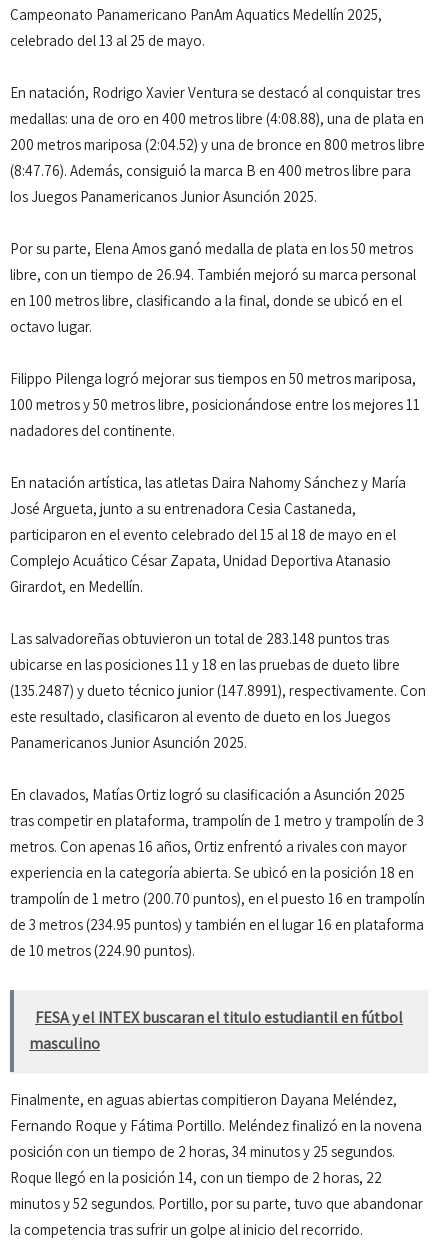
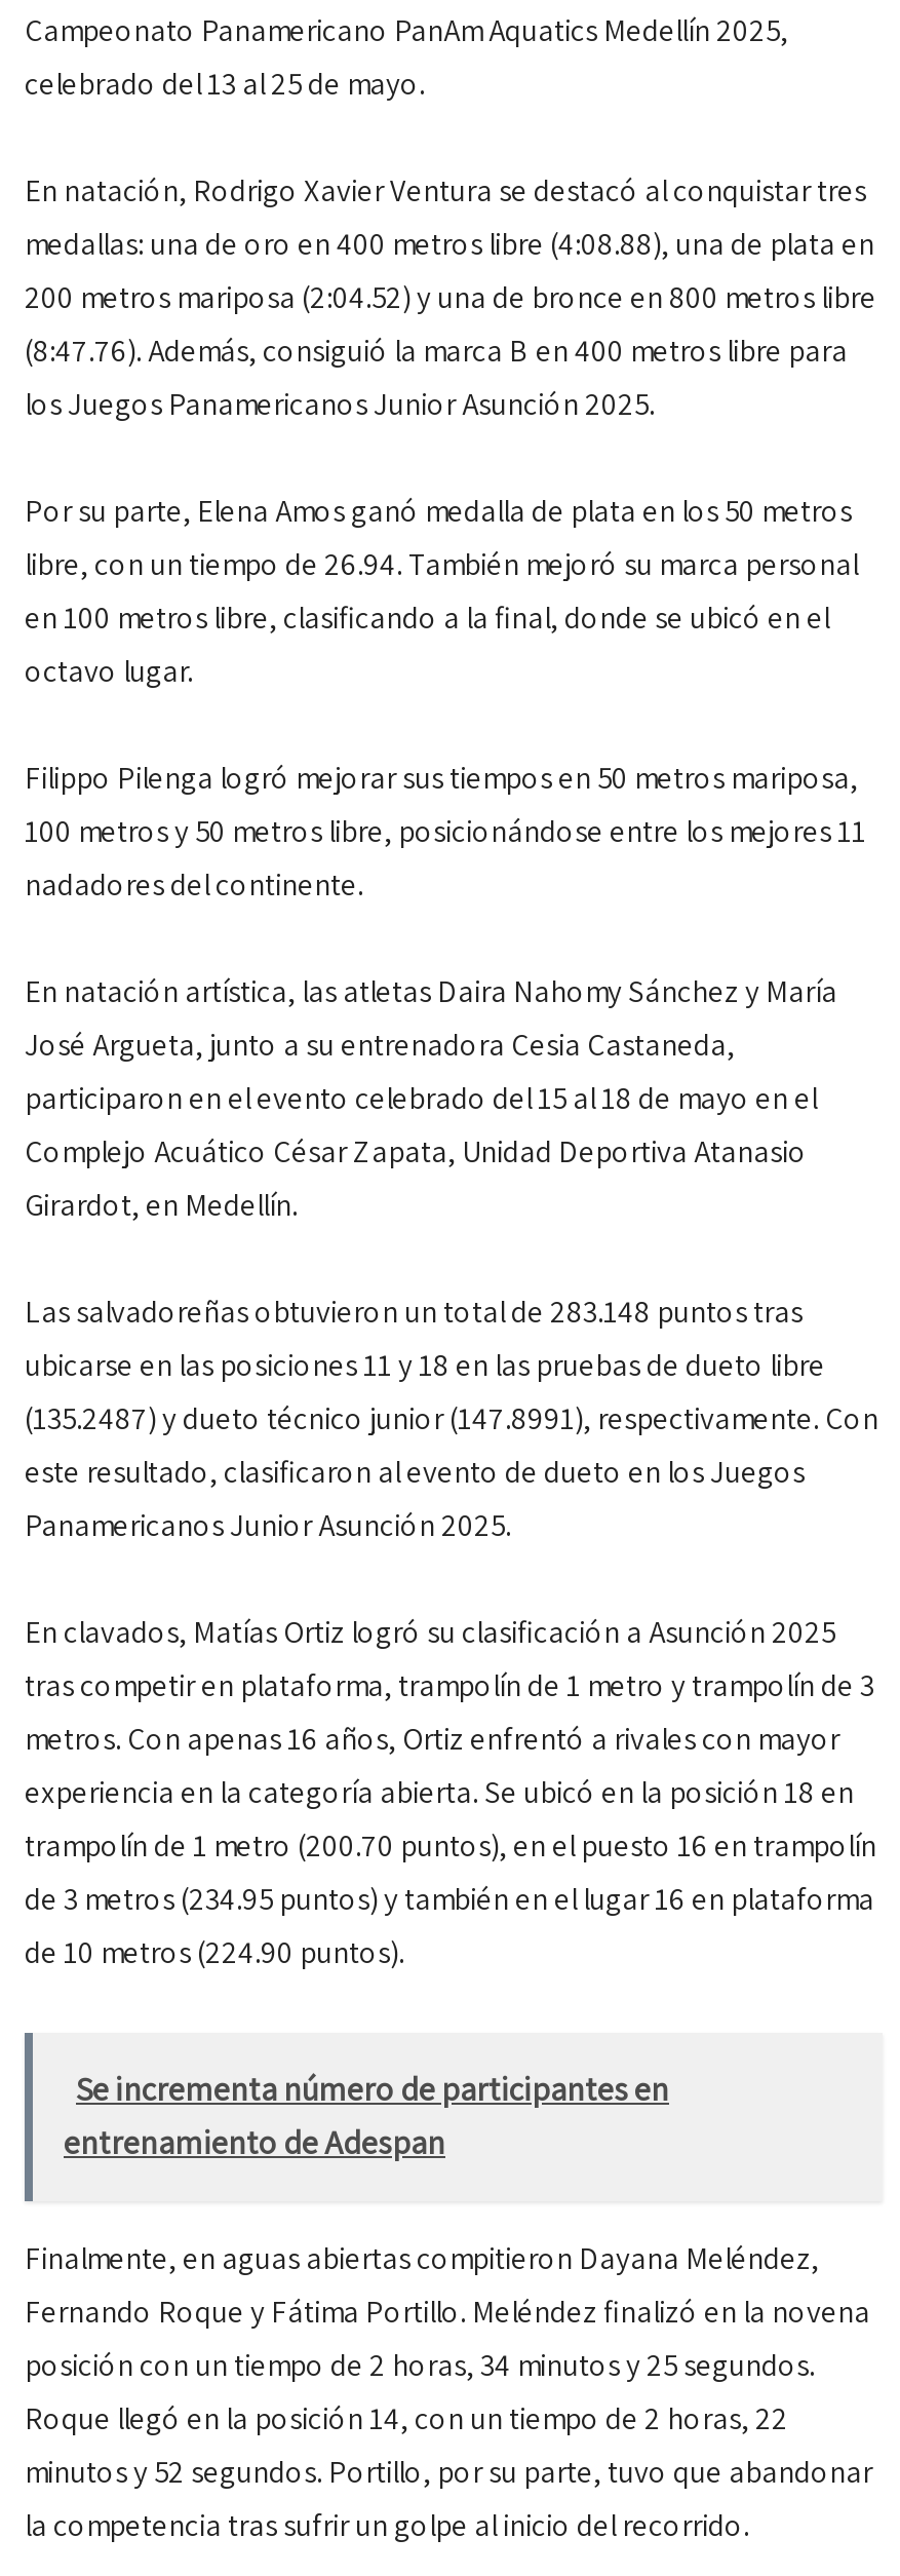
- FESA y el INTEX buscaran el titulo estudiantil en fútbol
- masculino
+ Se incrementa número de participantes en
+ entrenamiento de Adespan
